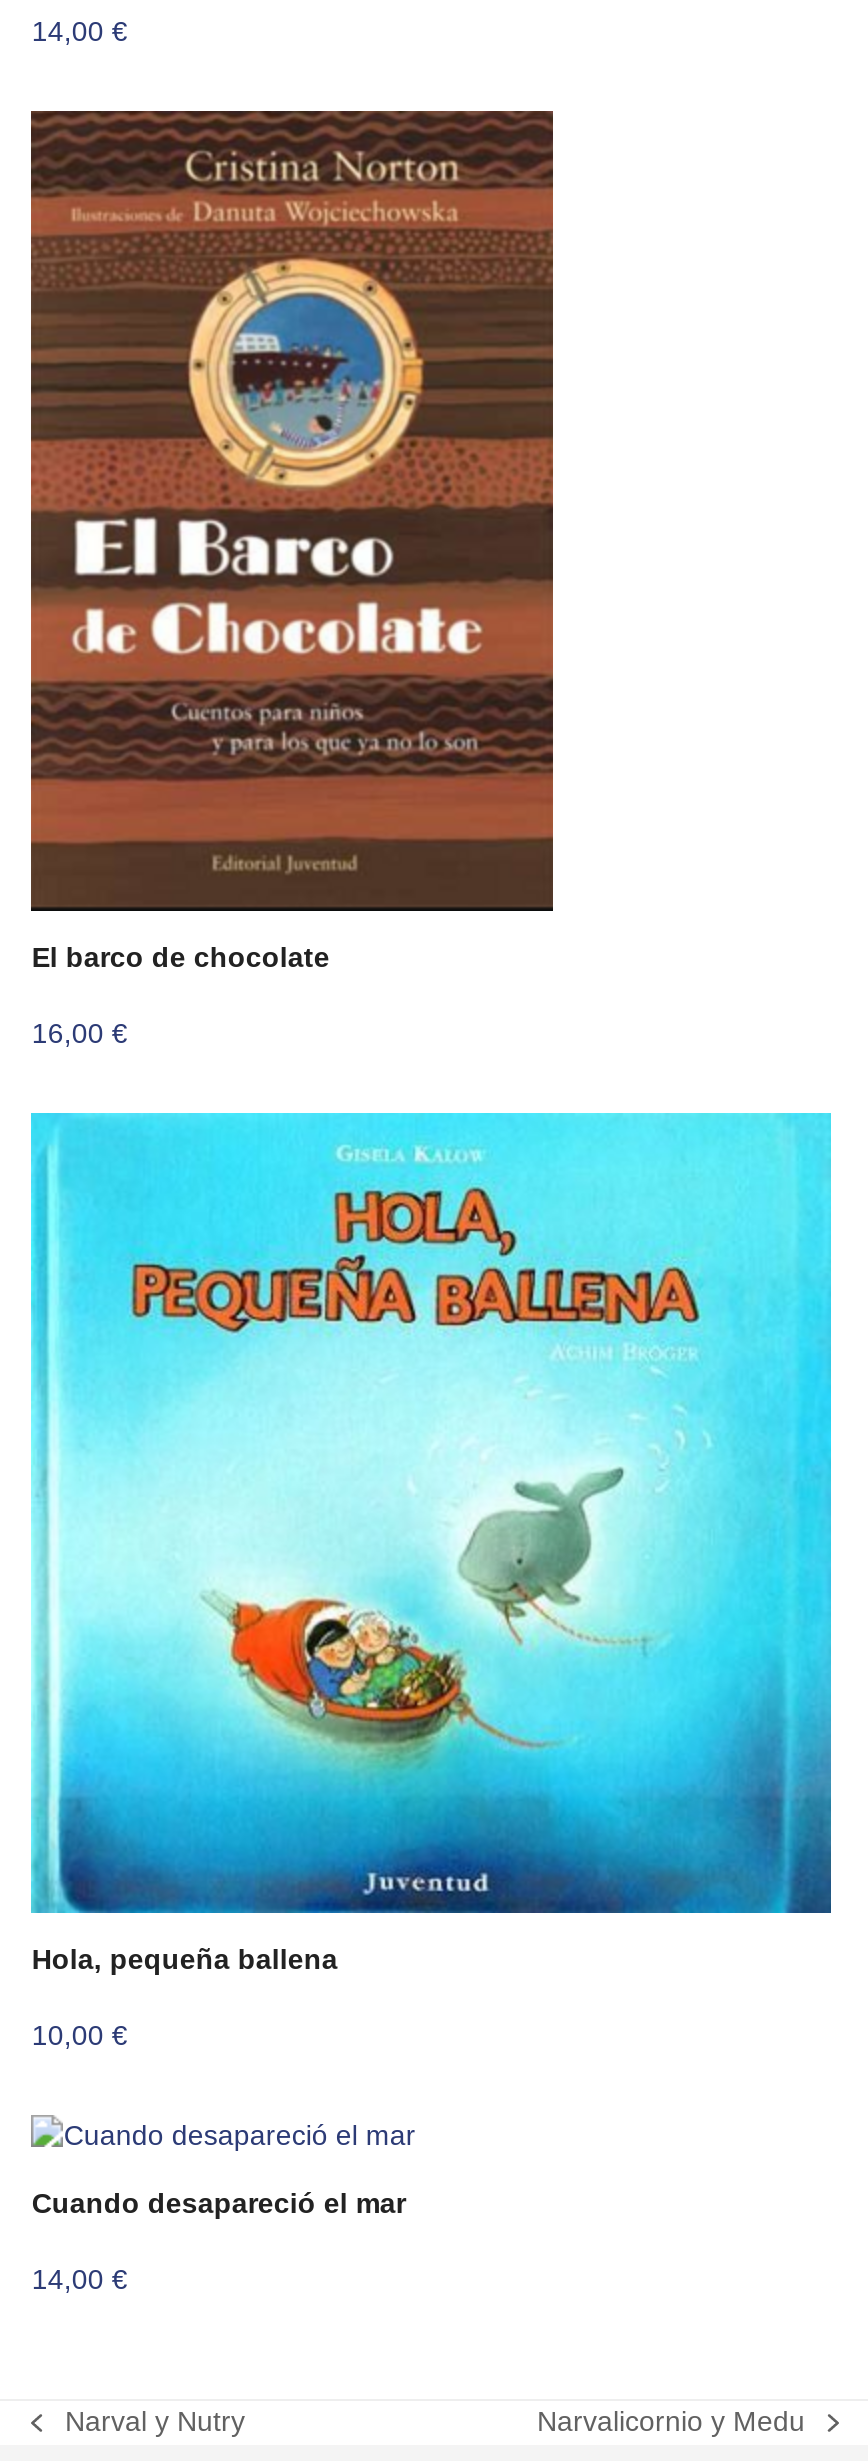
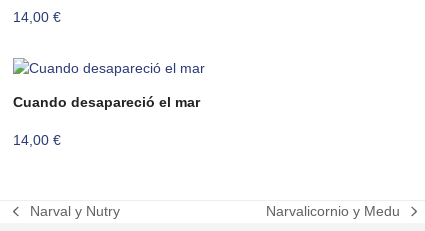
- [image]
- El barco de chocolate
- 16,00 €

- [image]
- Hola, pequeña ballena
- 10,00 €
